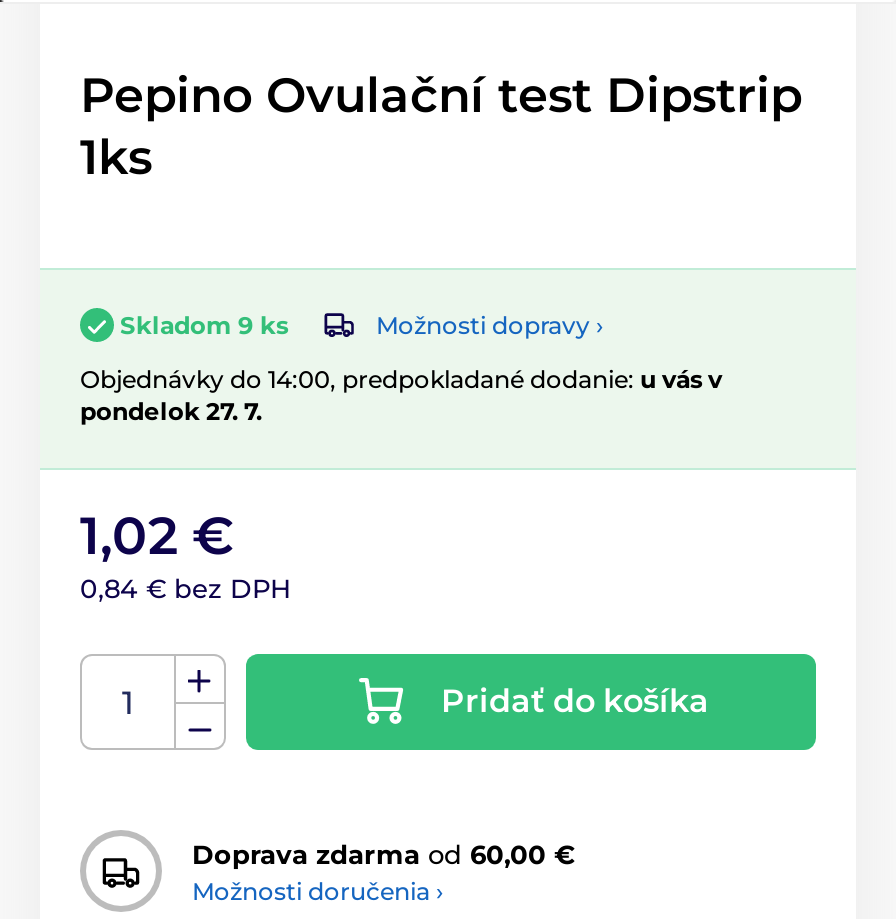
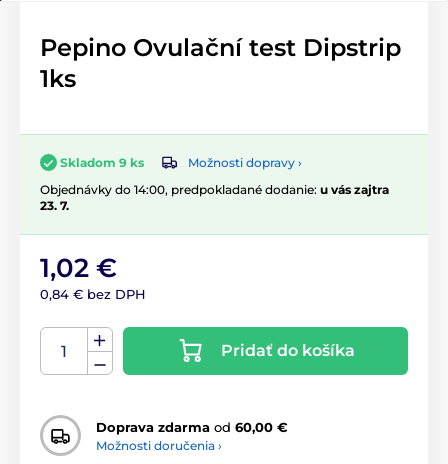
- Objednávky do 14:00, predpokladané dodanie: u vás v
- pondelok 27. 7.
+ Objednávky do 14:00, predpokladané dodanie: u vás zajtra
+ 23. 7.
